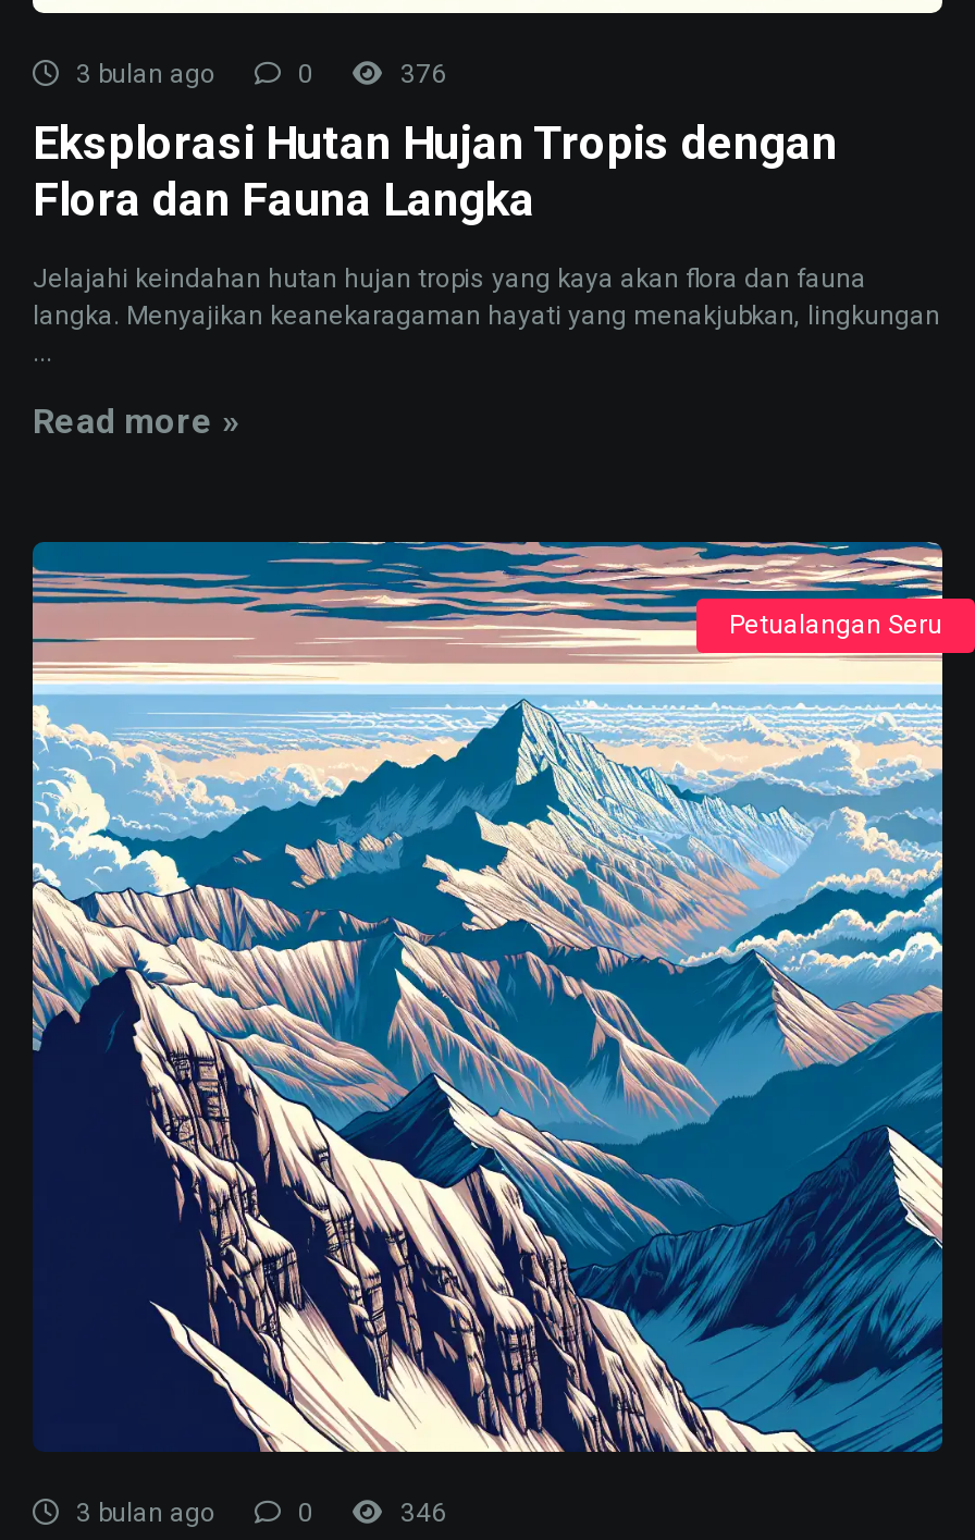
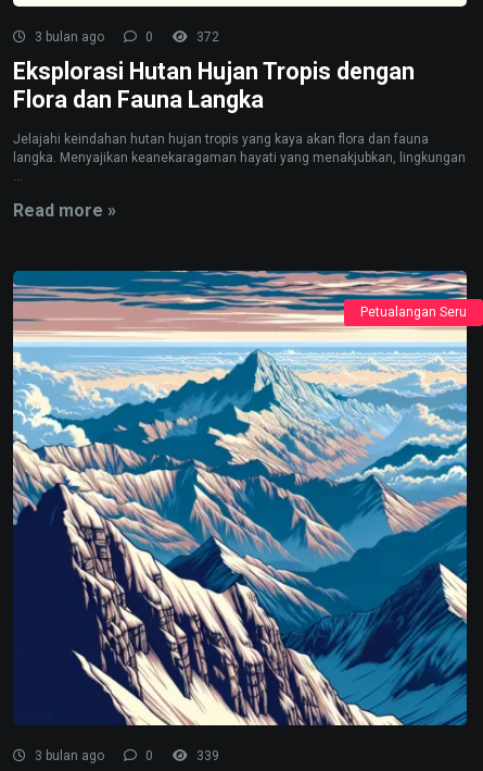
- 376
+ 372

- 346
+ 339
